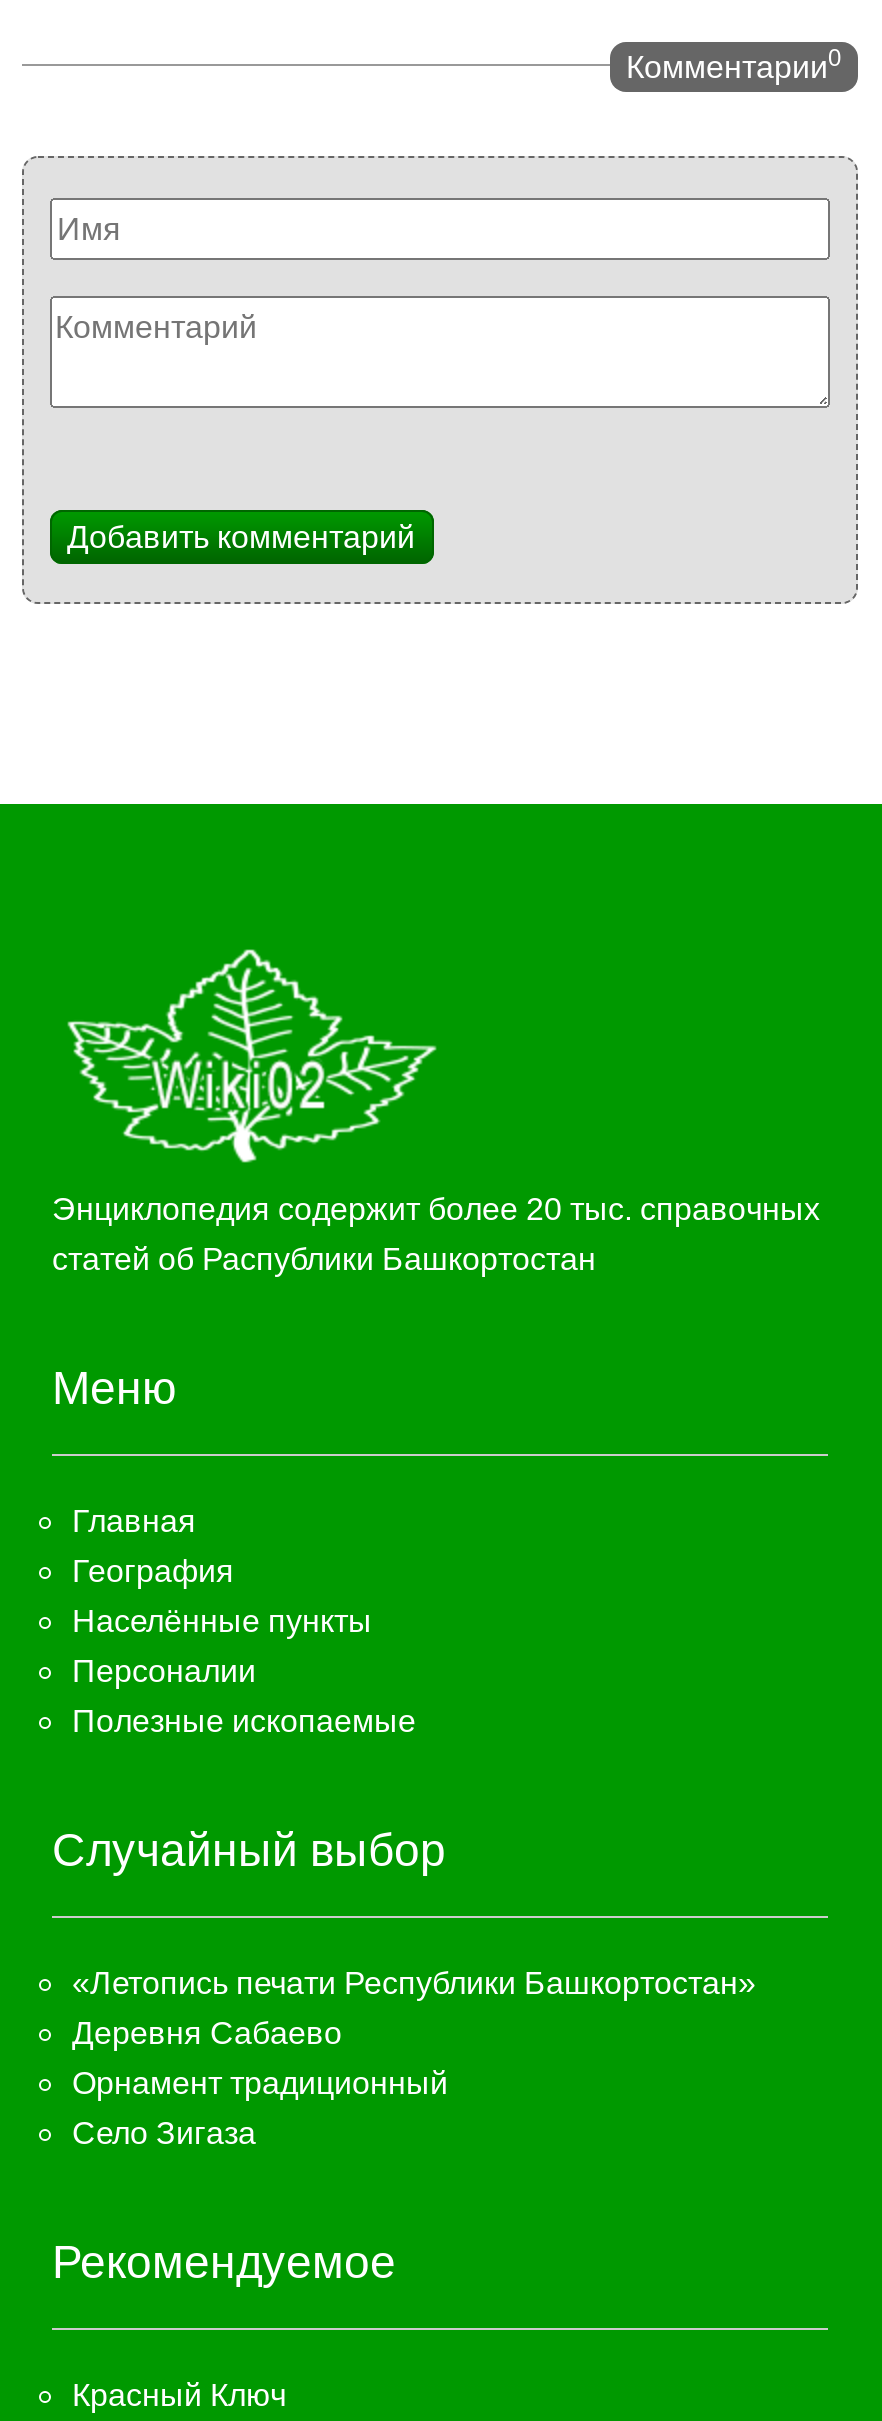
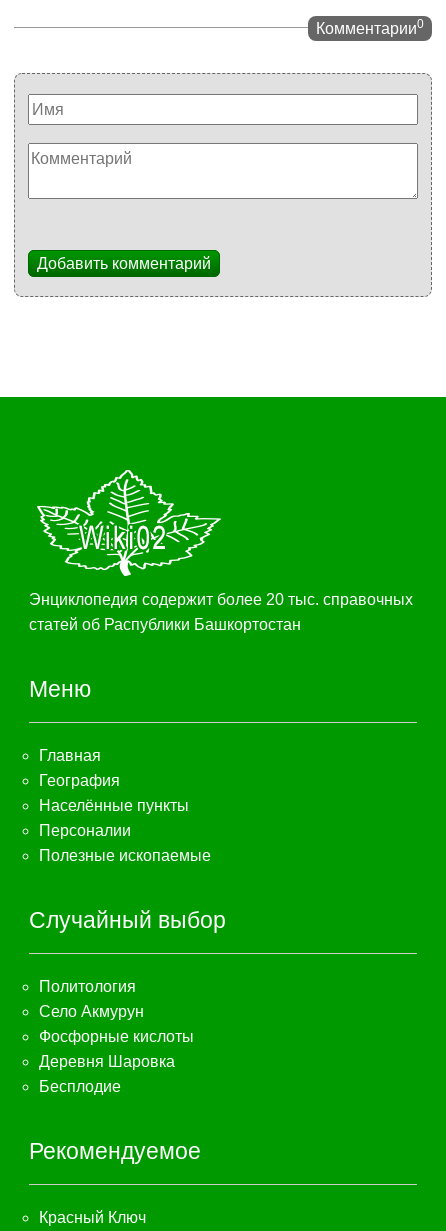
- «Летопись печати Республики Башкортостан»
- Деревня Сабаево
- Орнамент традиционный
- Село Зигаза
+ Политология
+ Село Акмурун
+ Фосфорные кислоты
+ Деревня Шаровка
+ Бесплодие
